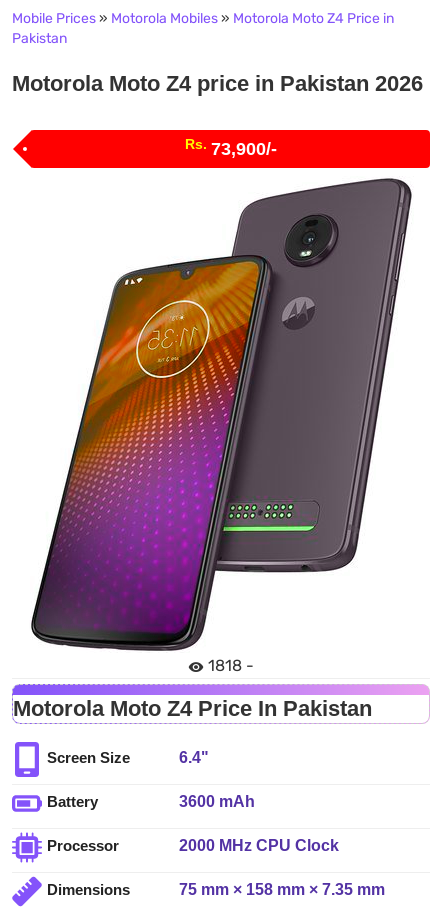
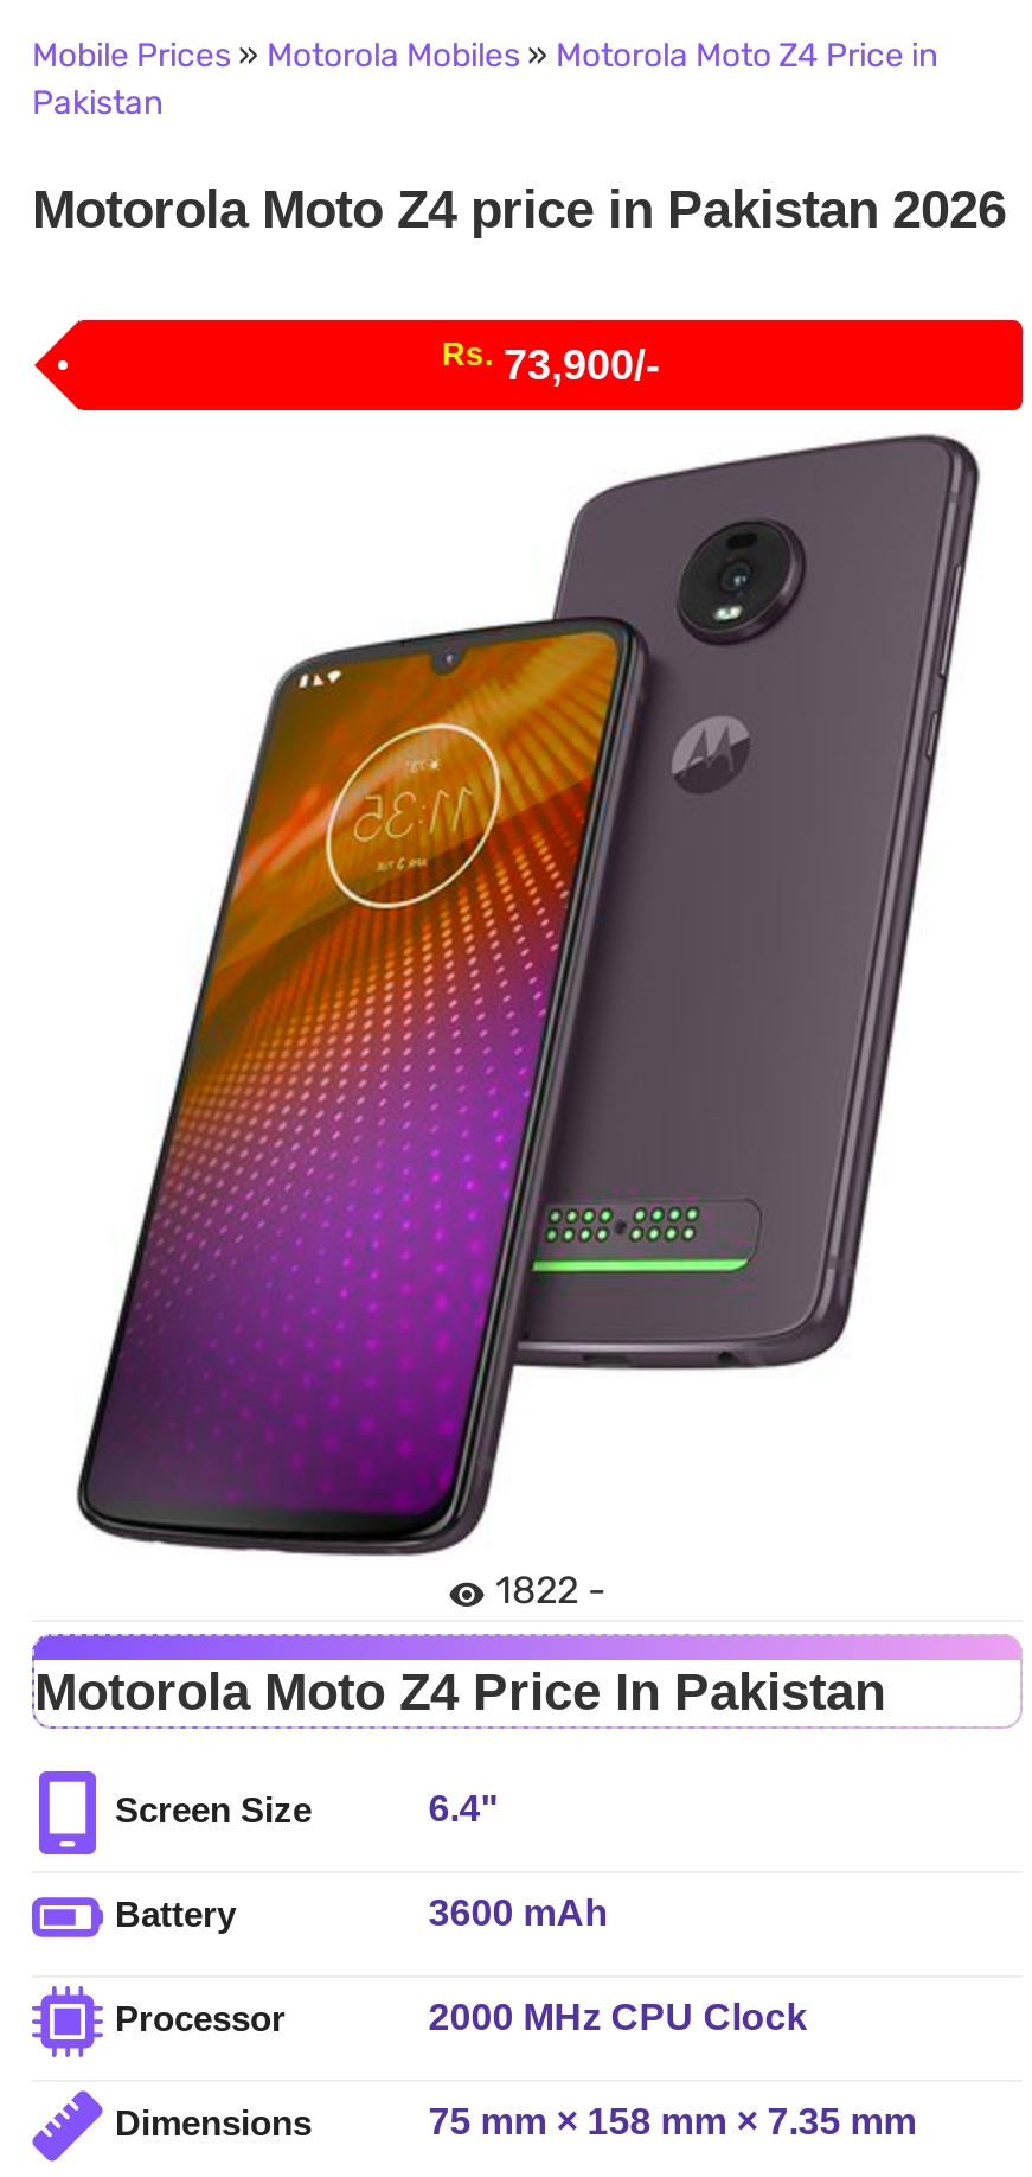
- 1818 -
+ 1822 -
